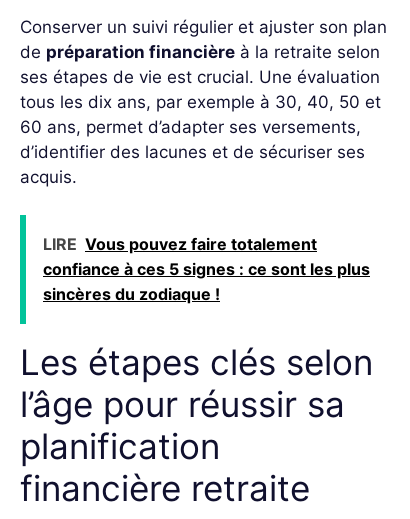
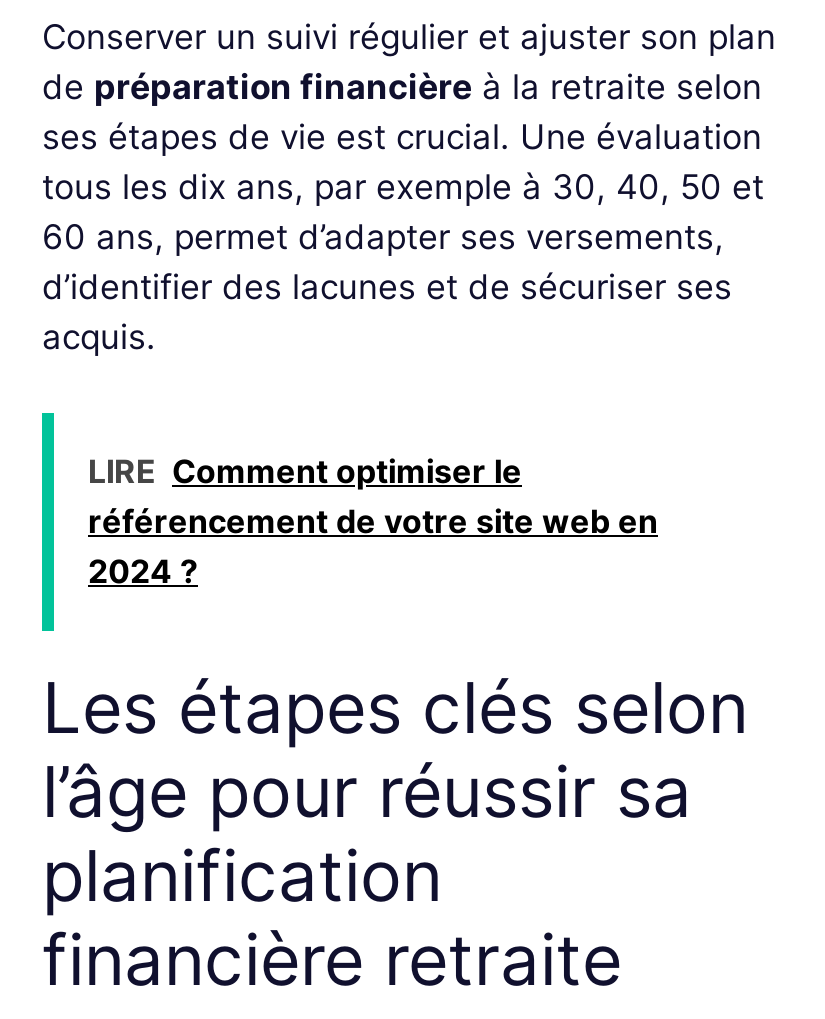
- LIRE Vous pouvez faire totalement
- confiance à ces 5 signes : ce sont les plus
- sincères du zodiaque !
+ LIRE Comment optimiser le
+ référencement de votre site web en
+ 2024 ?
